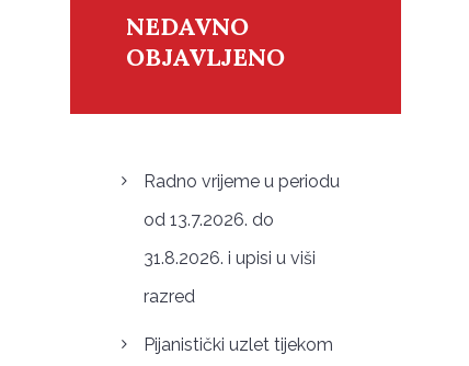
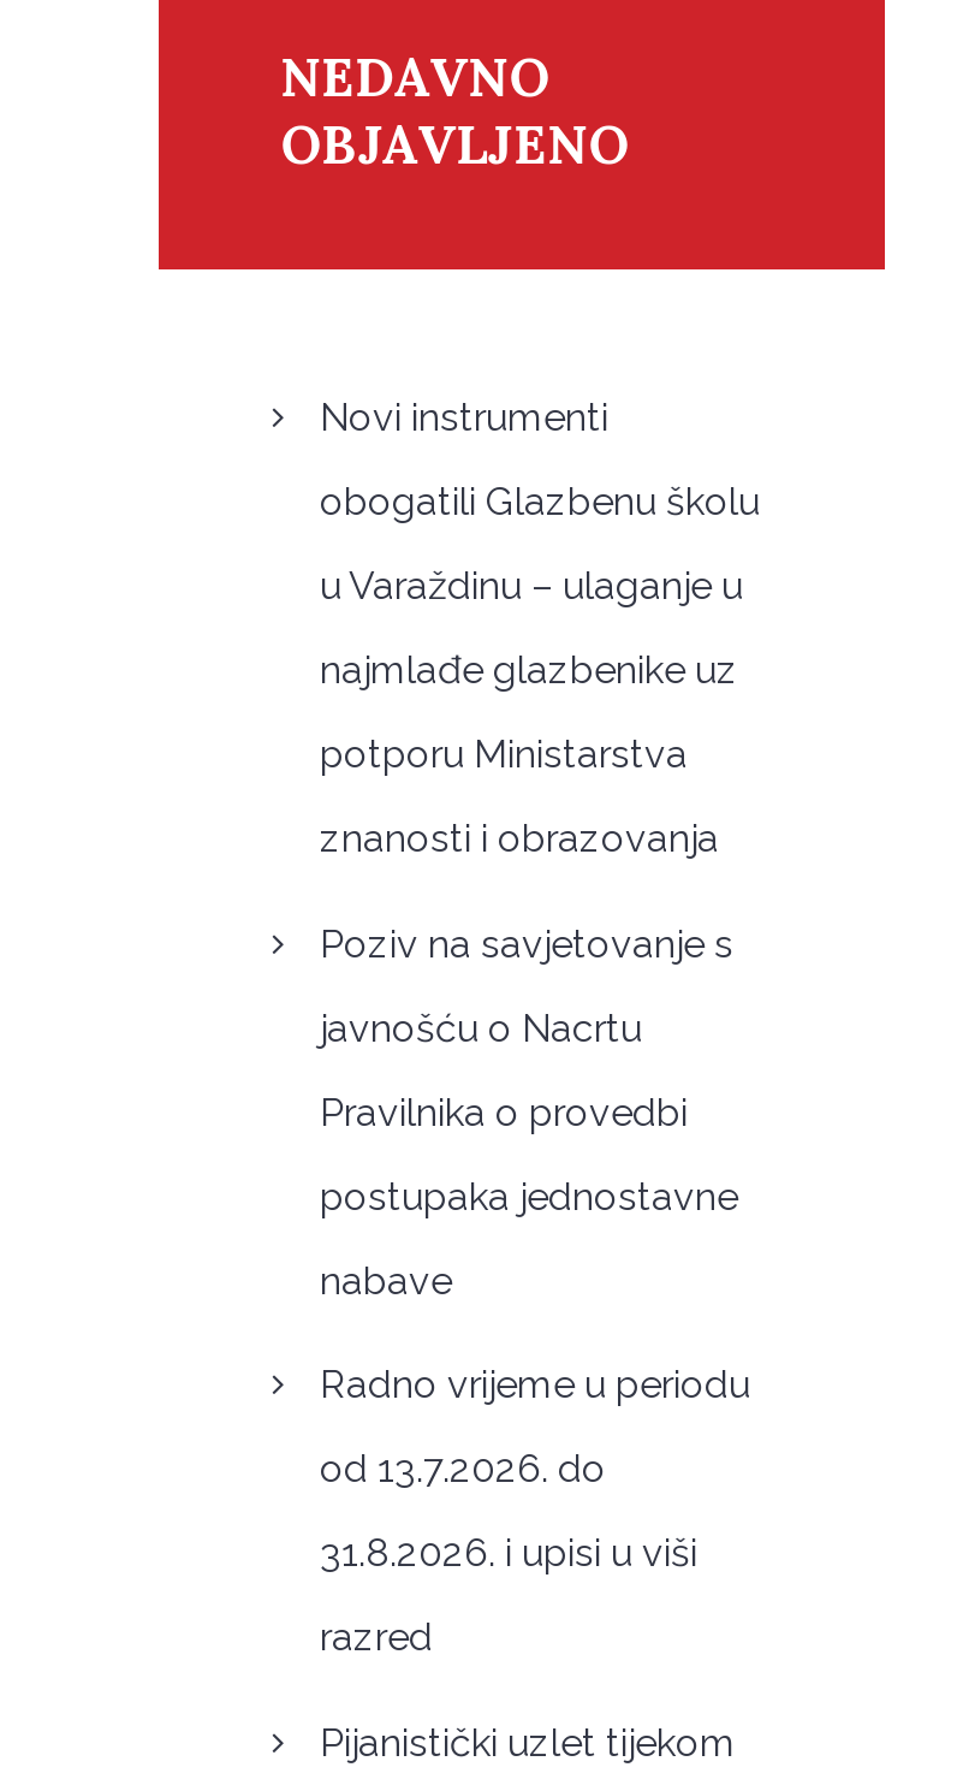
+ Novi instrumenti
+ obogatili Glazbenu školu
+ u Varaždinu – ulaganje u
+ najmlađe glazbenike uz
+ potporu Ministarstva
+ znanosti i obrazovanja
+ Poziv na savjetovanje s
+ javnošću o Nacrtu
+ Pravilnika o provedbi
+ postupaka jednostavne
+ nabave
